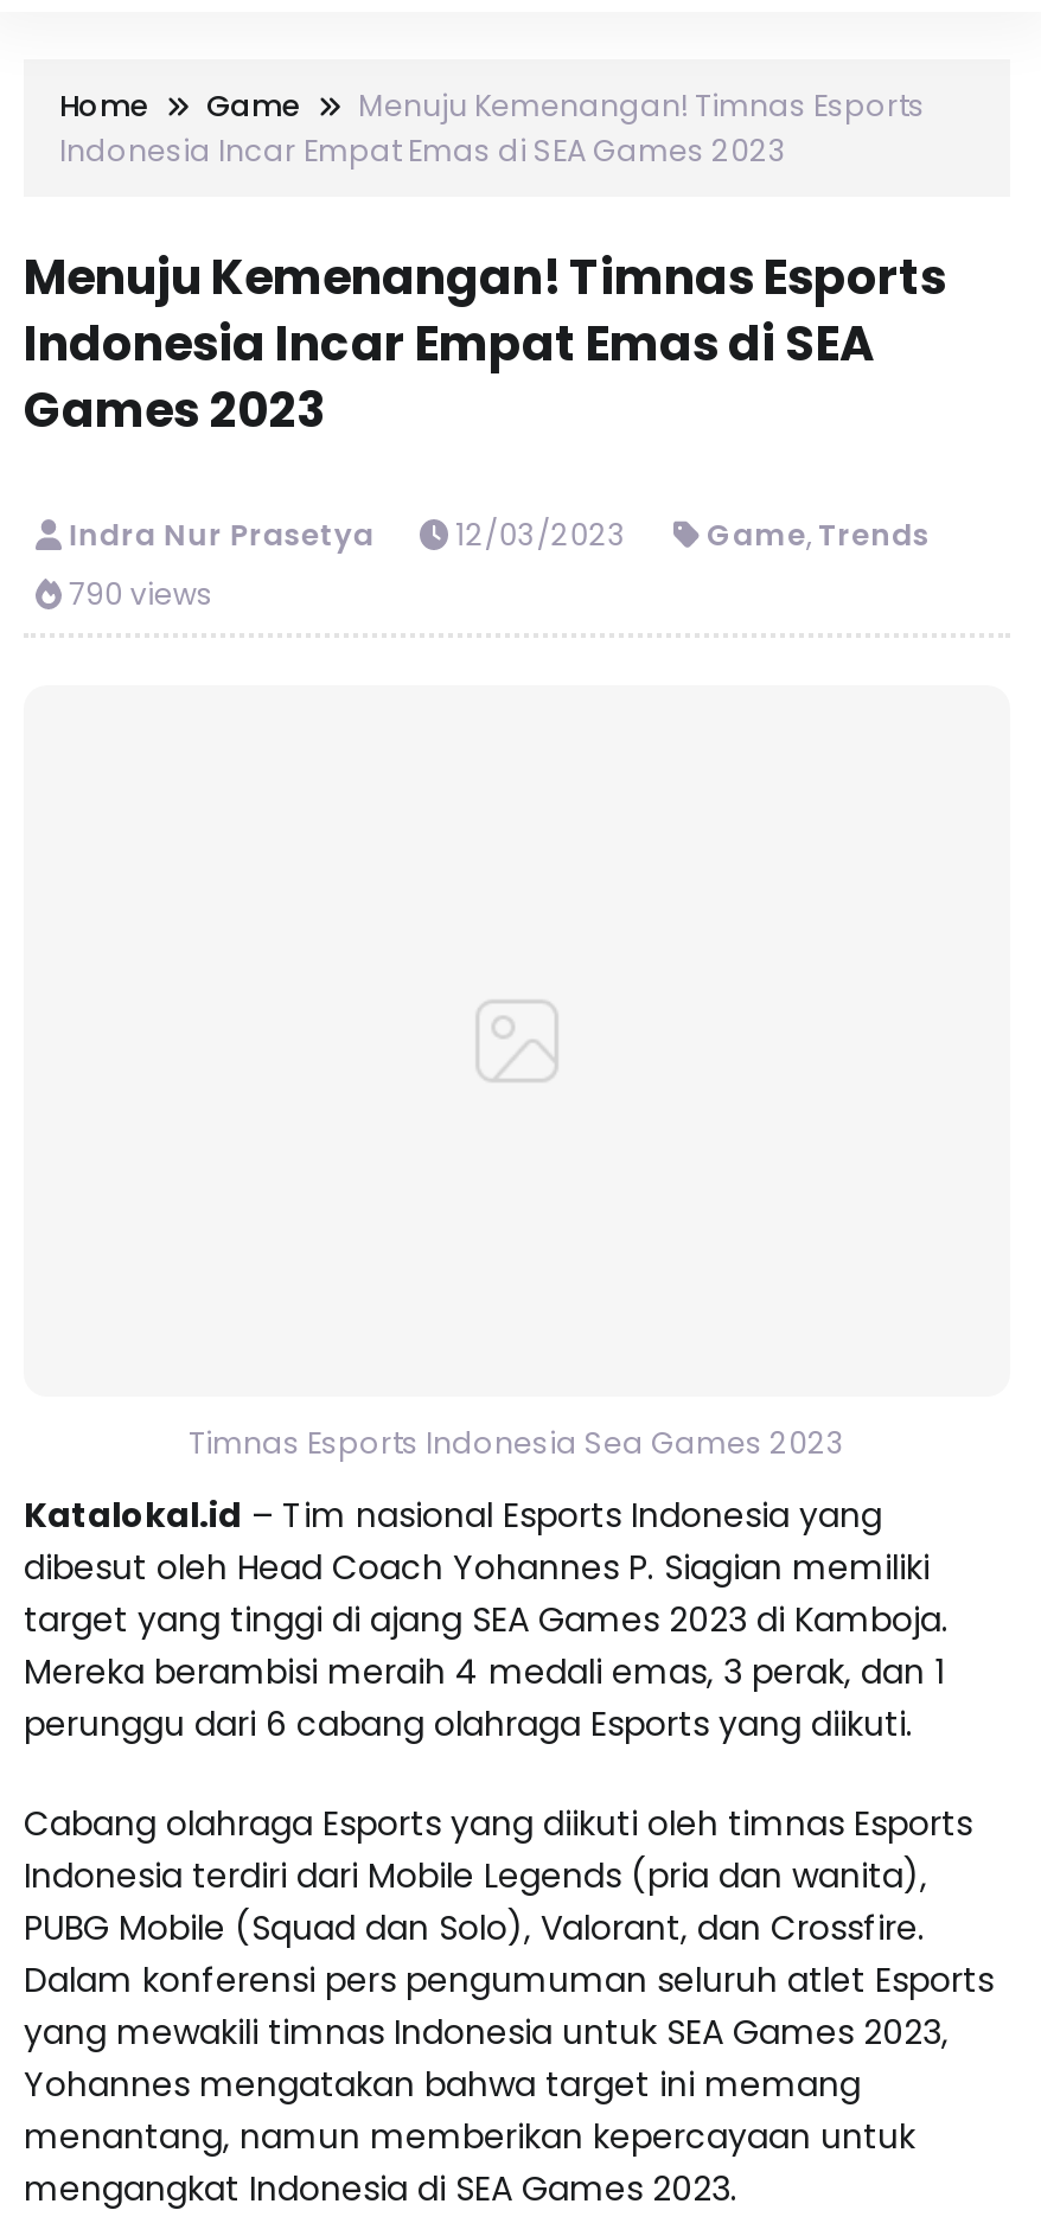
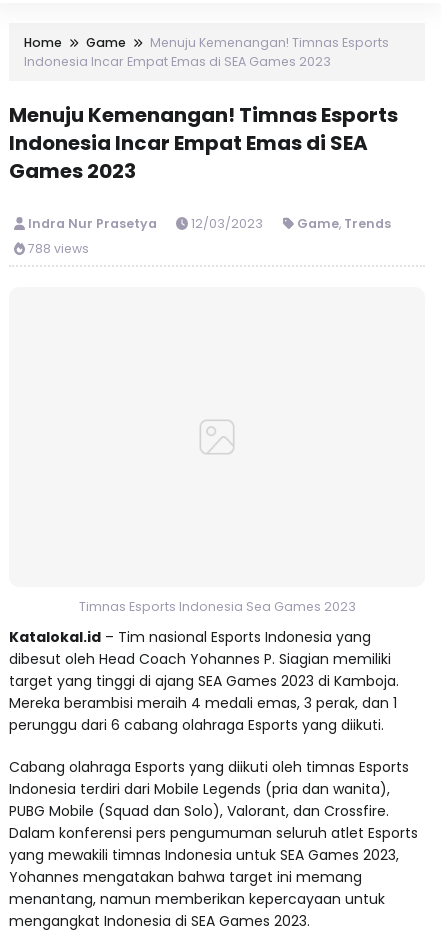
- 790 views
+ 788 views
